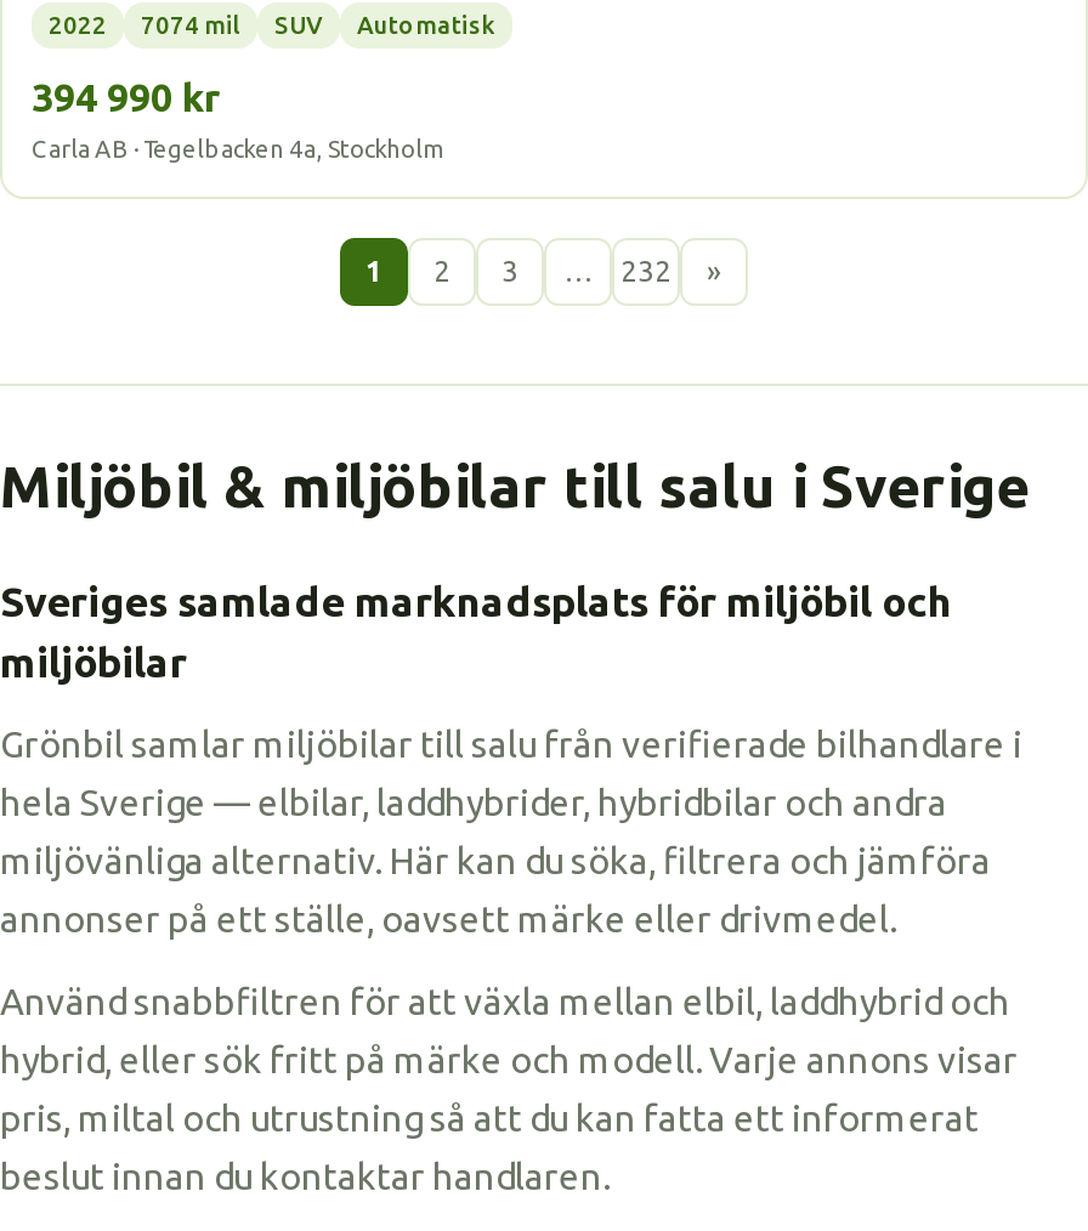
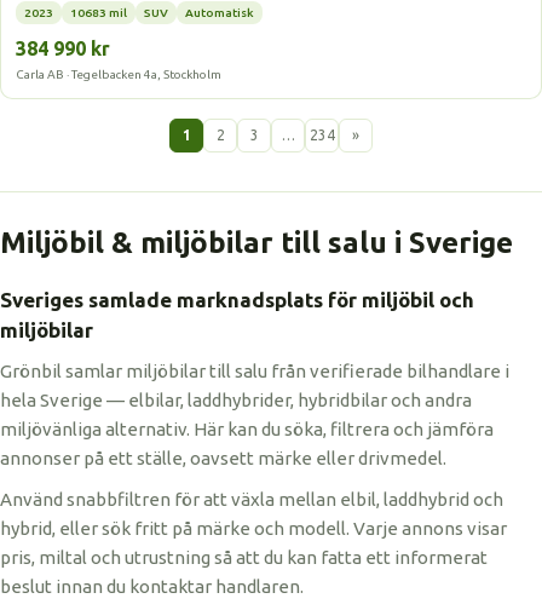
- 2022
- 7074 mil
+ 2023
+ 10683 mil

- 394 990 kr
+ 384 990 kr

- 232
+ 234
